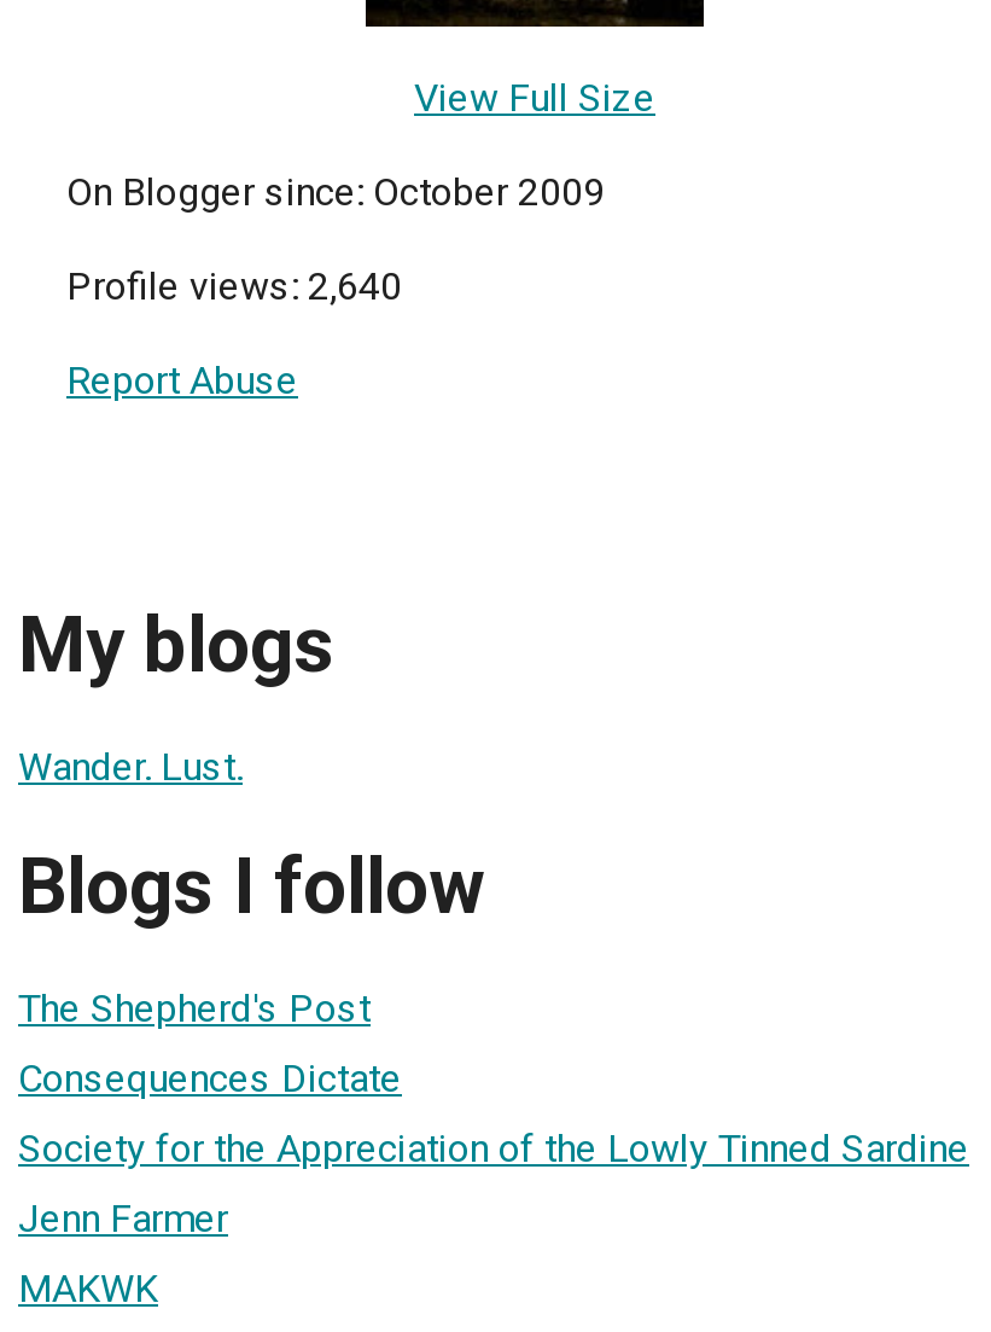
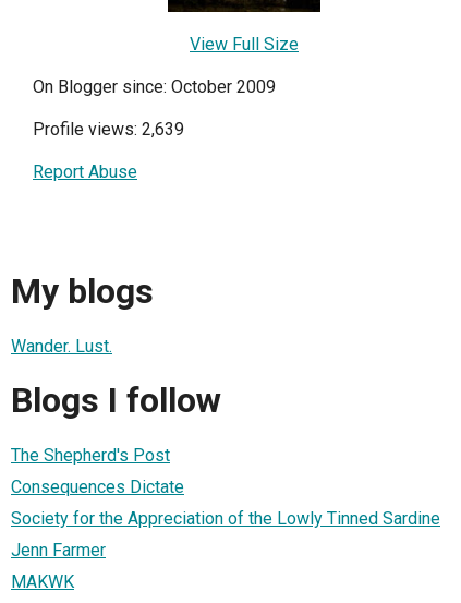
- Profile views: 2,640
+ Profile views: 2,639
